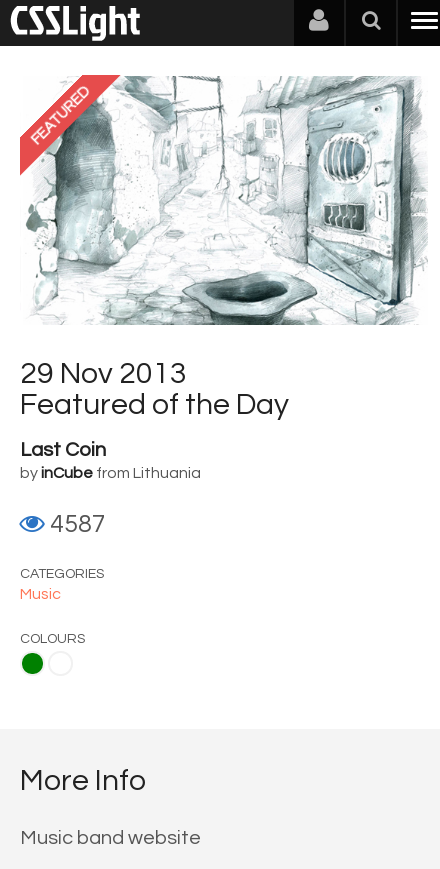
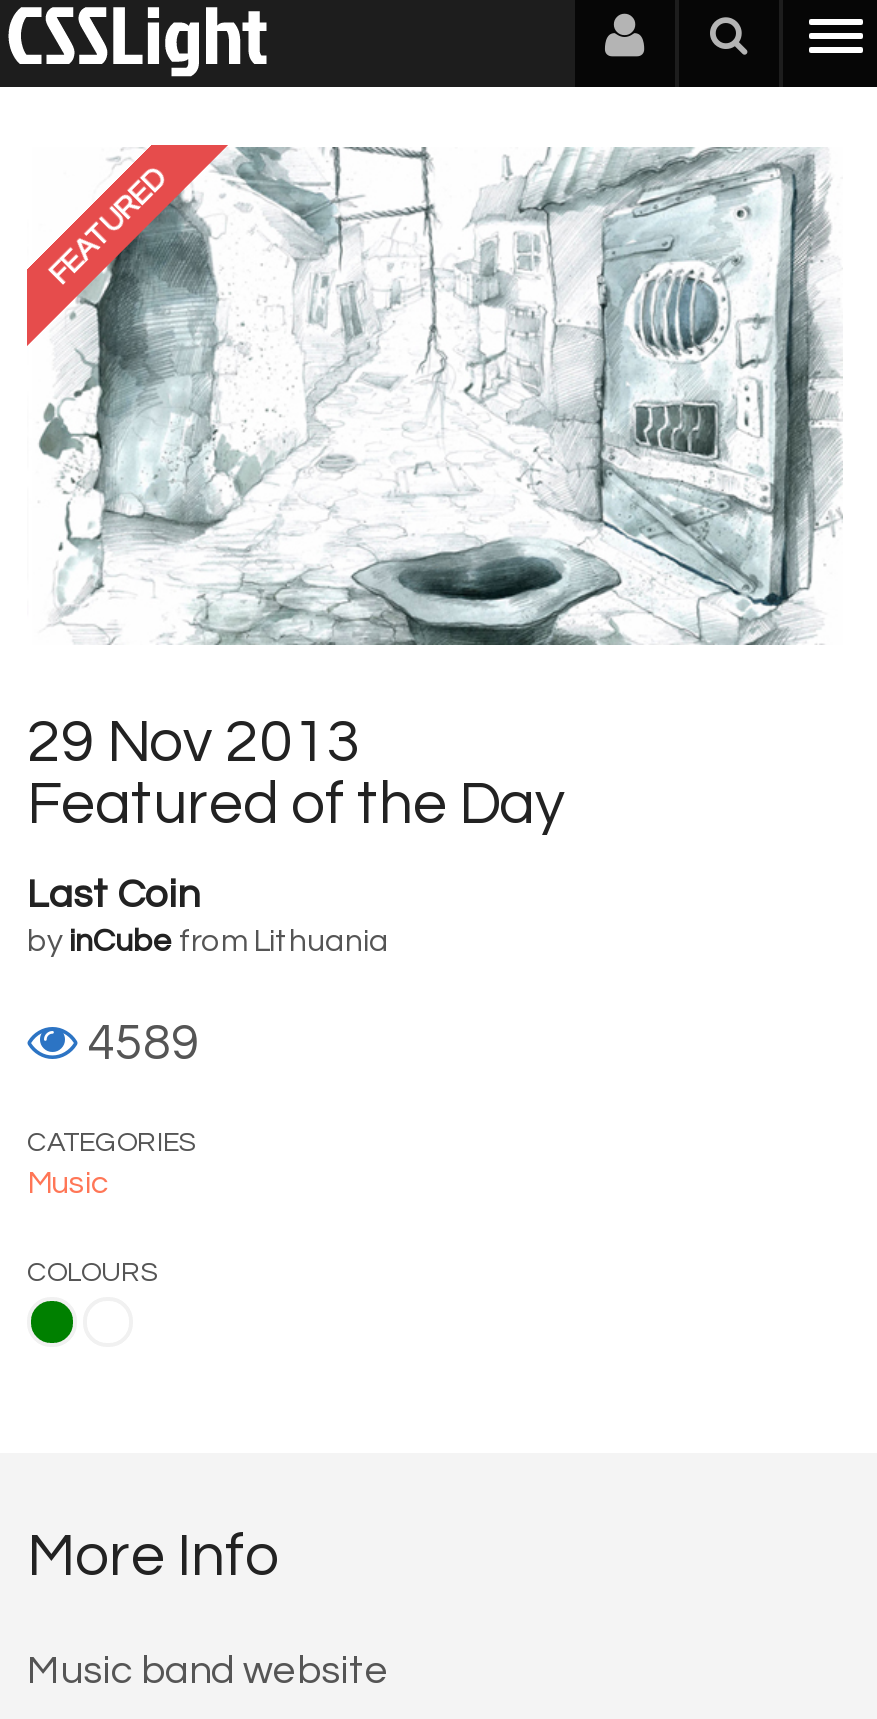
- 4587
+ 4589
